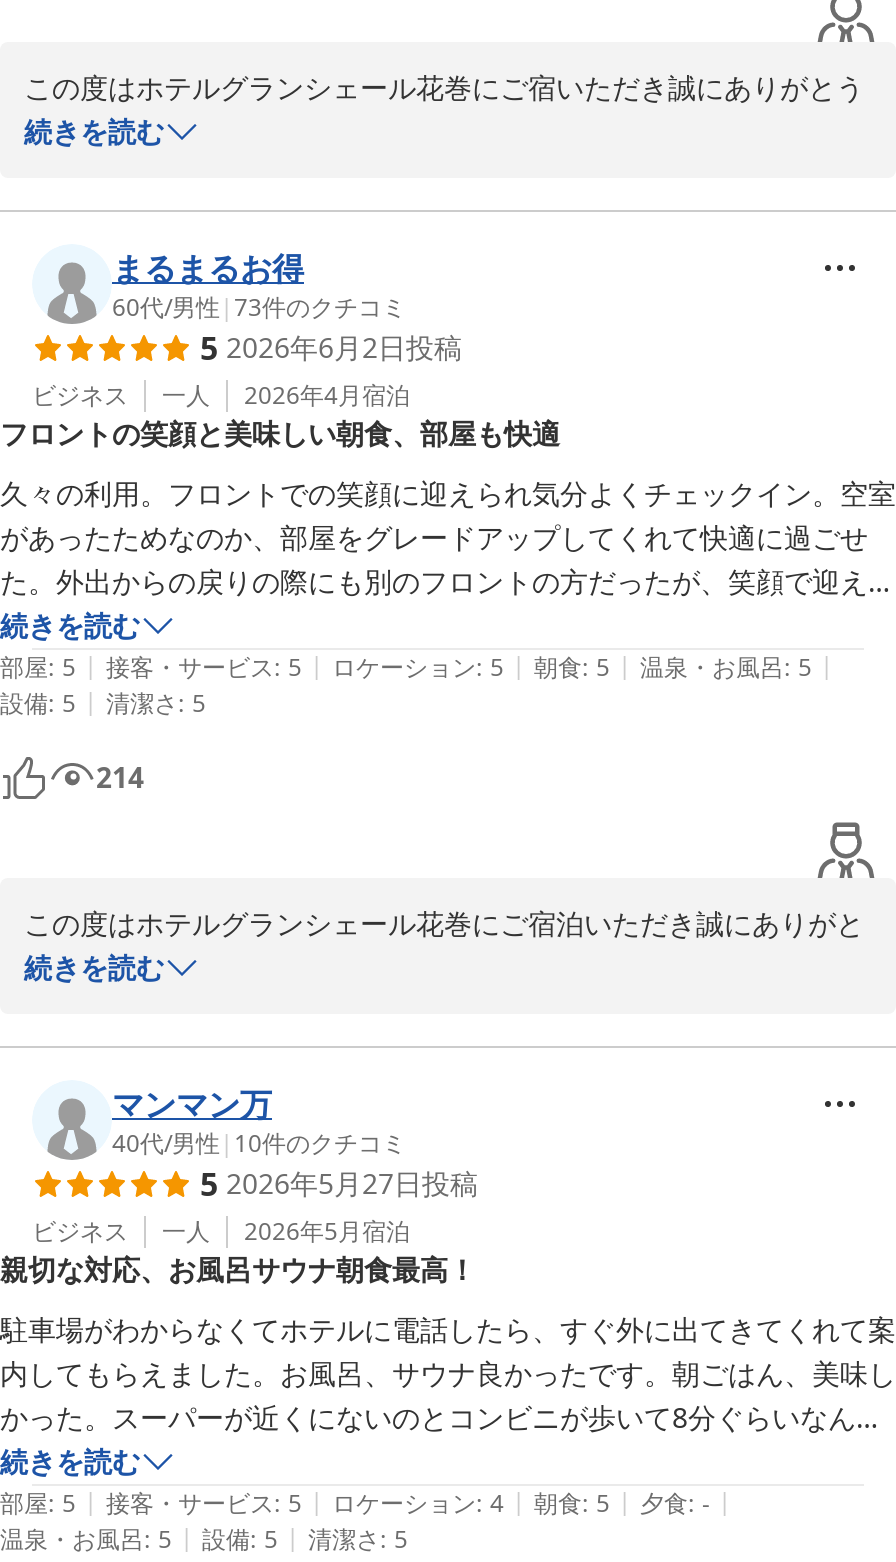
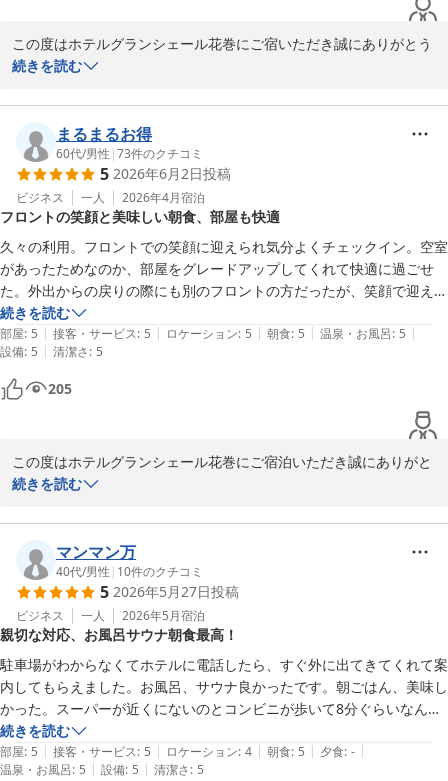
- 214
+ 205
